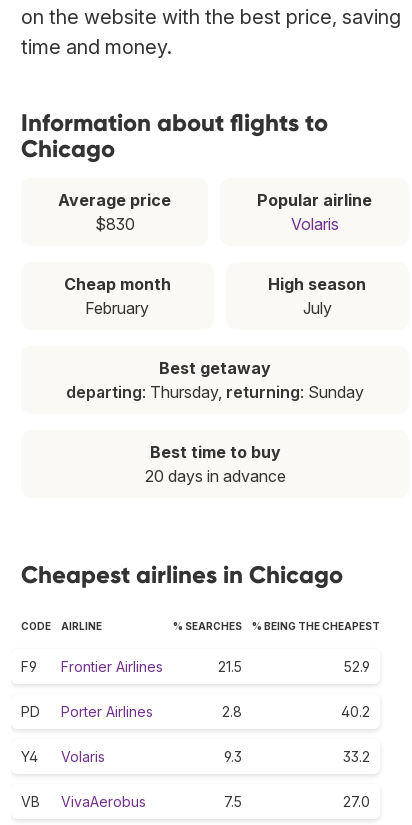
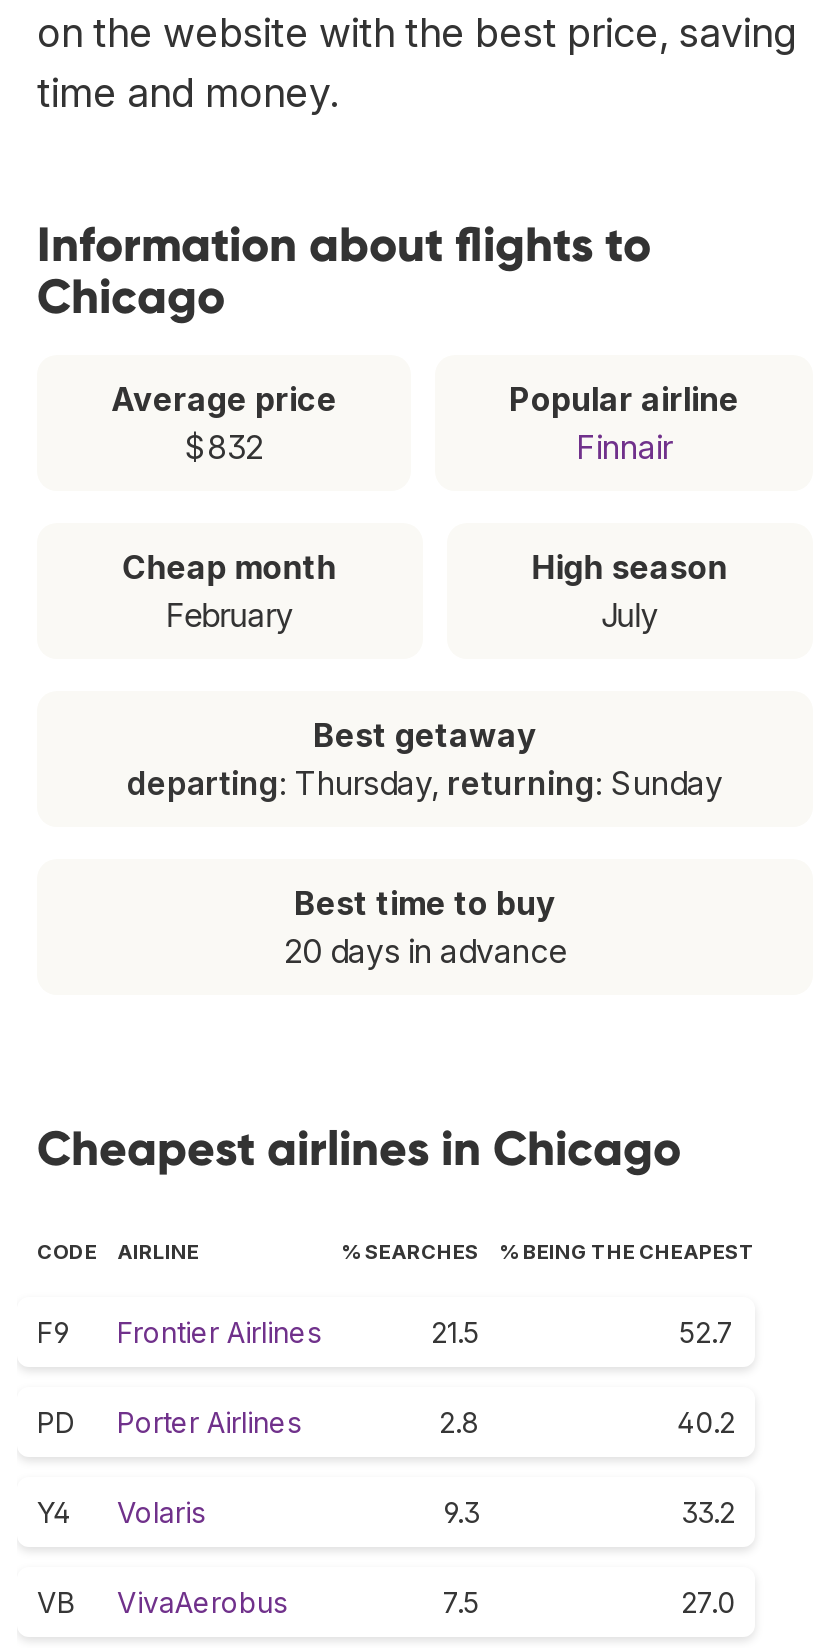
- $830
+ $832

- Volaris
+ Finnair

- 52.9
+ 52.7
